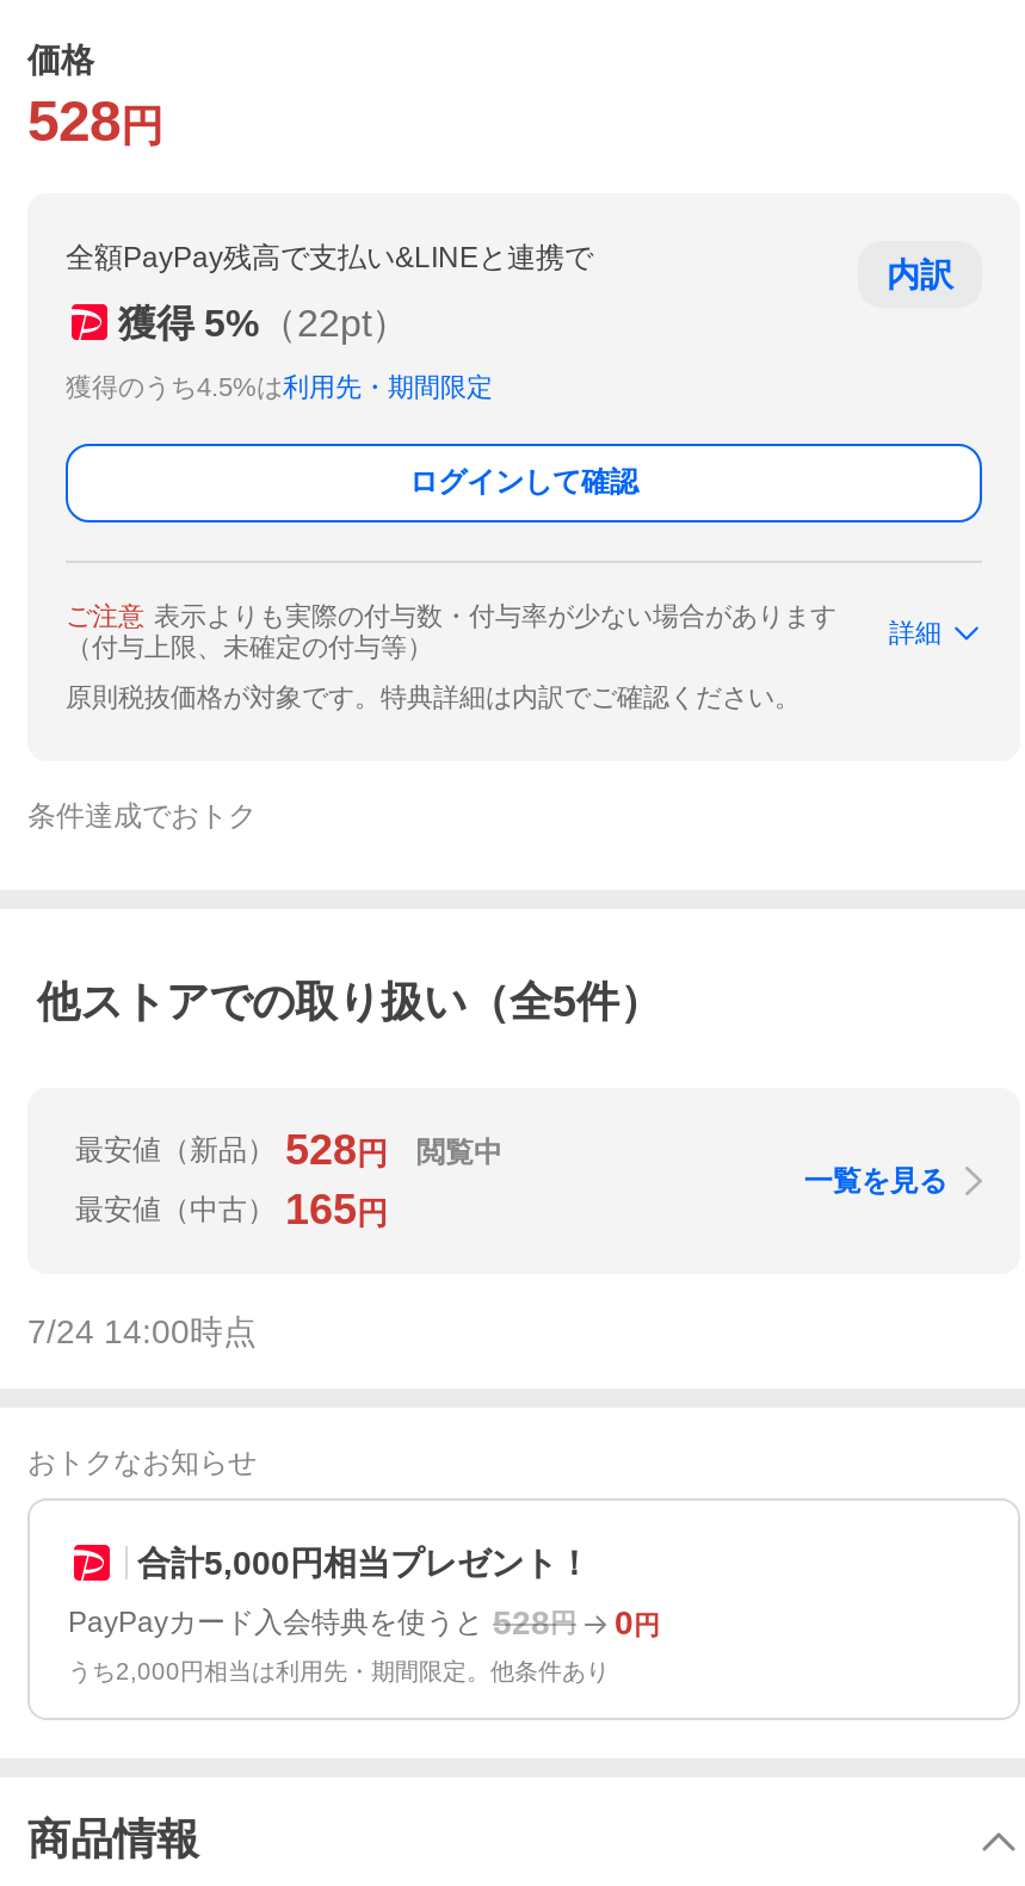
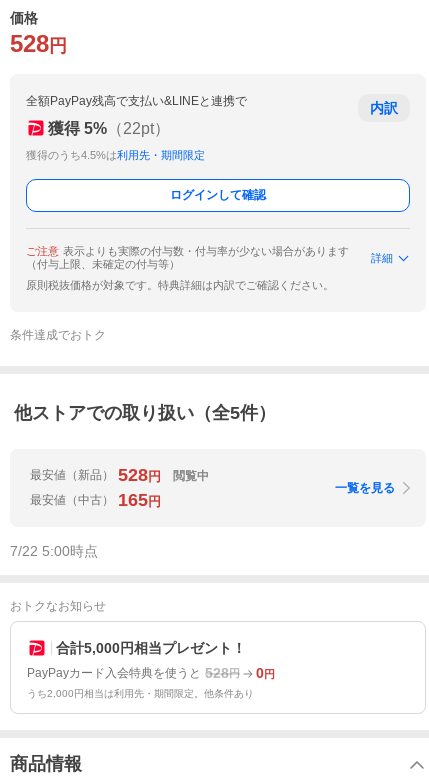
- 7/24 14:00時点
+ 7/22 5:00時点
